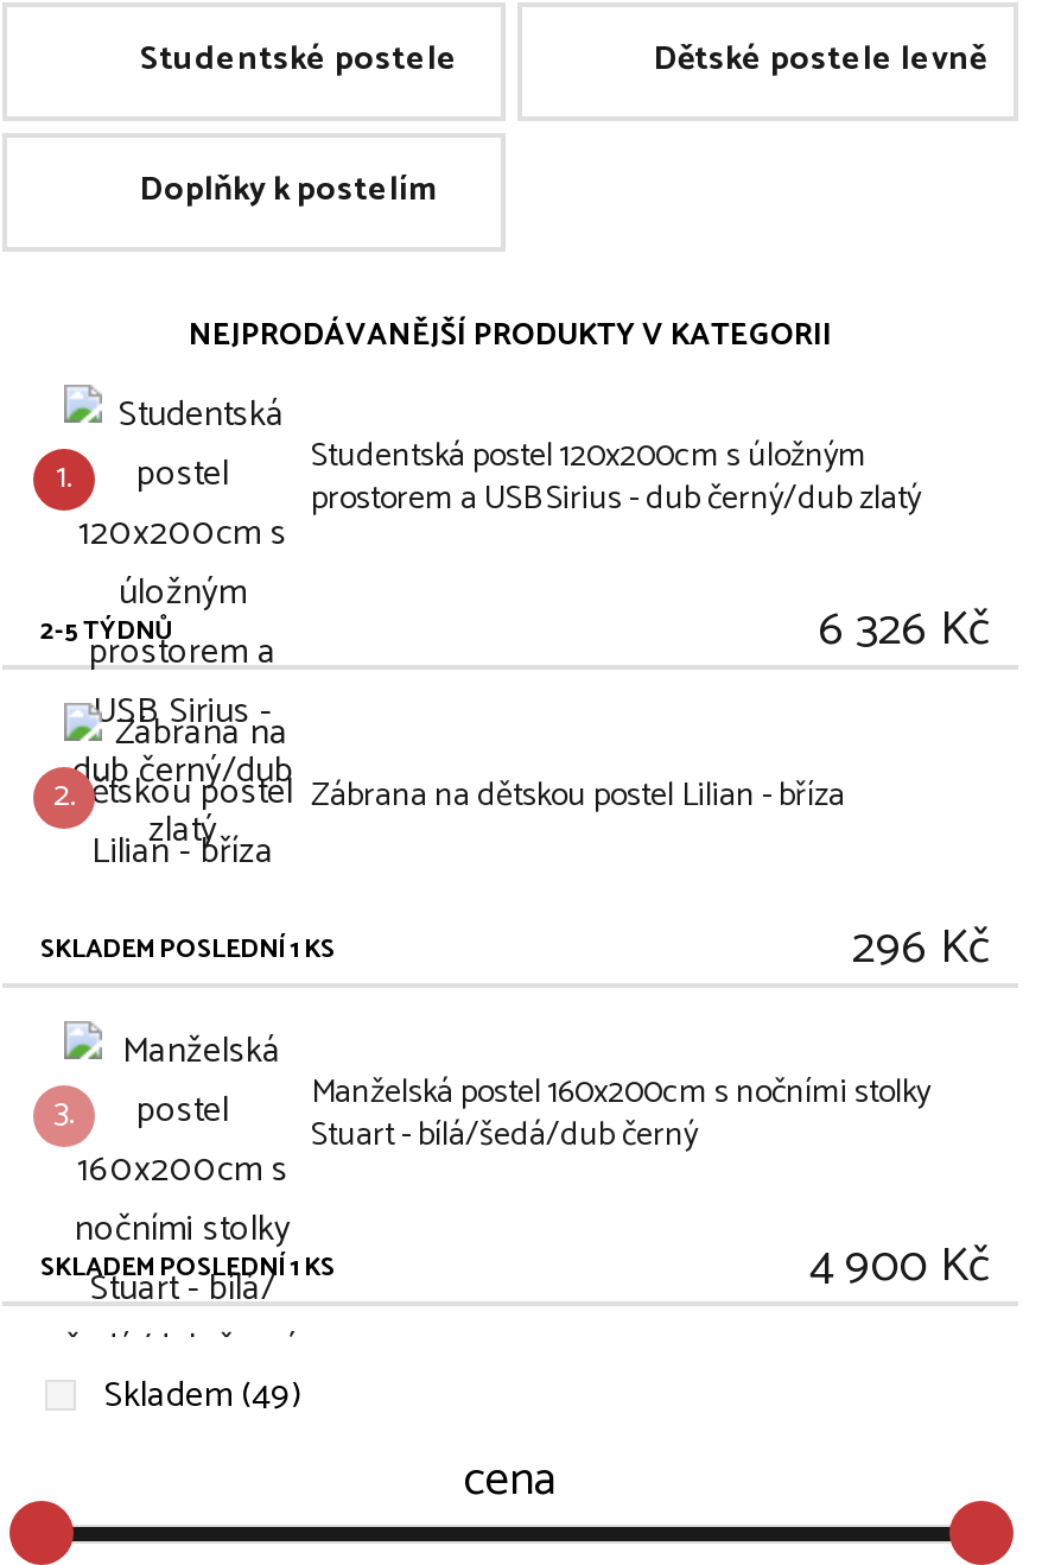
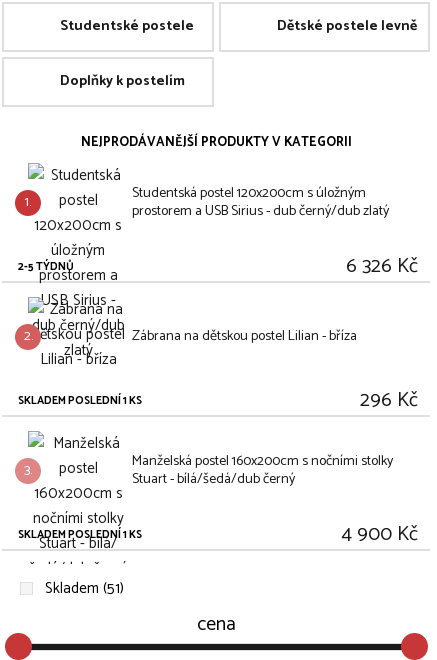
- Skladem (49)
+ Skladem (51)
